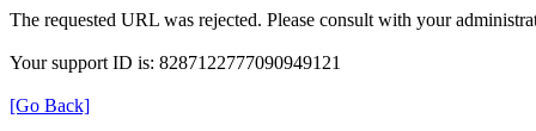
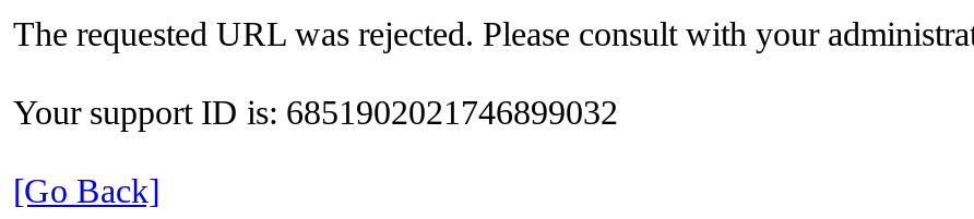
- Your support ID is: 8287122777090949121
+ Your support ID is: 6851902021746899032
